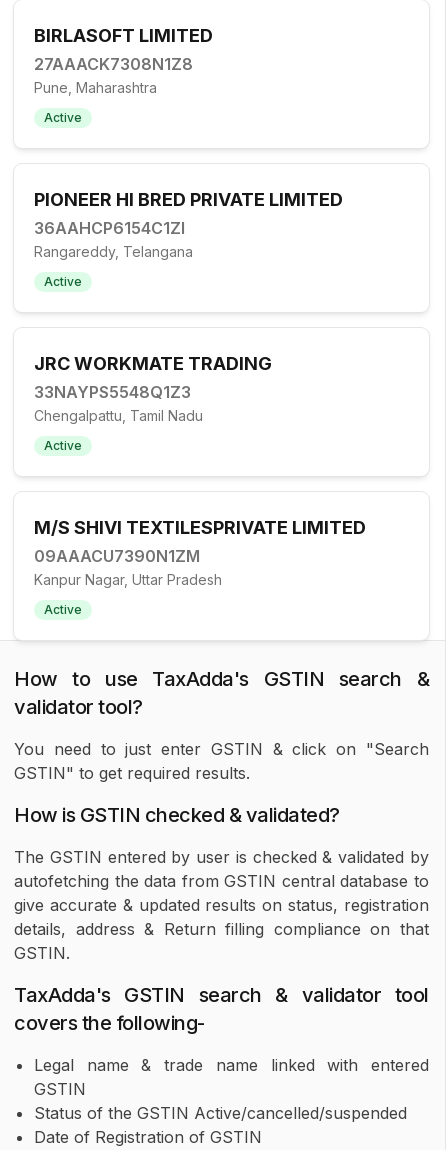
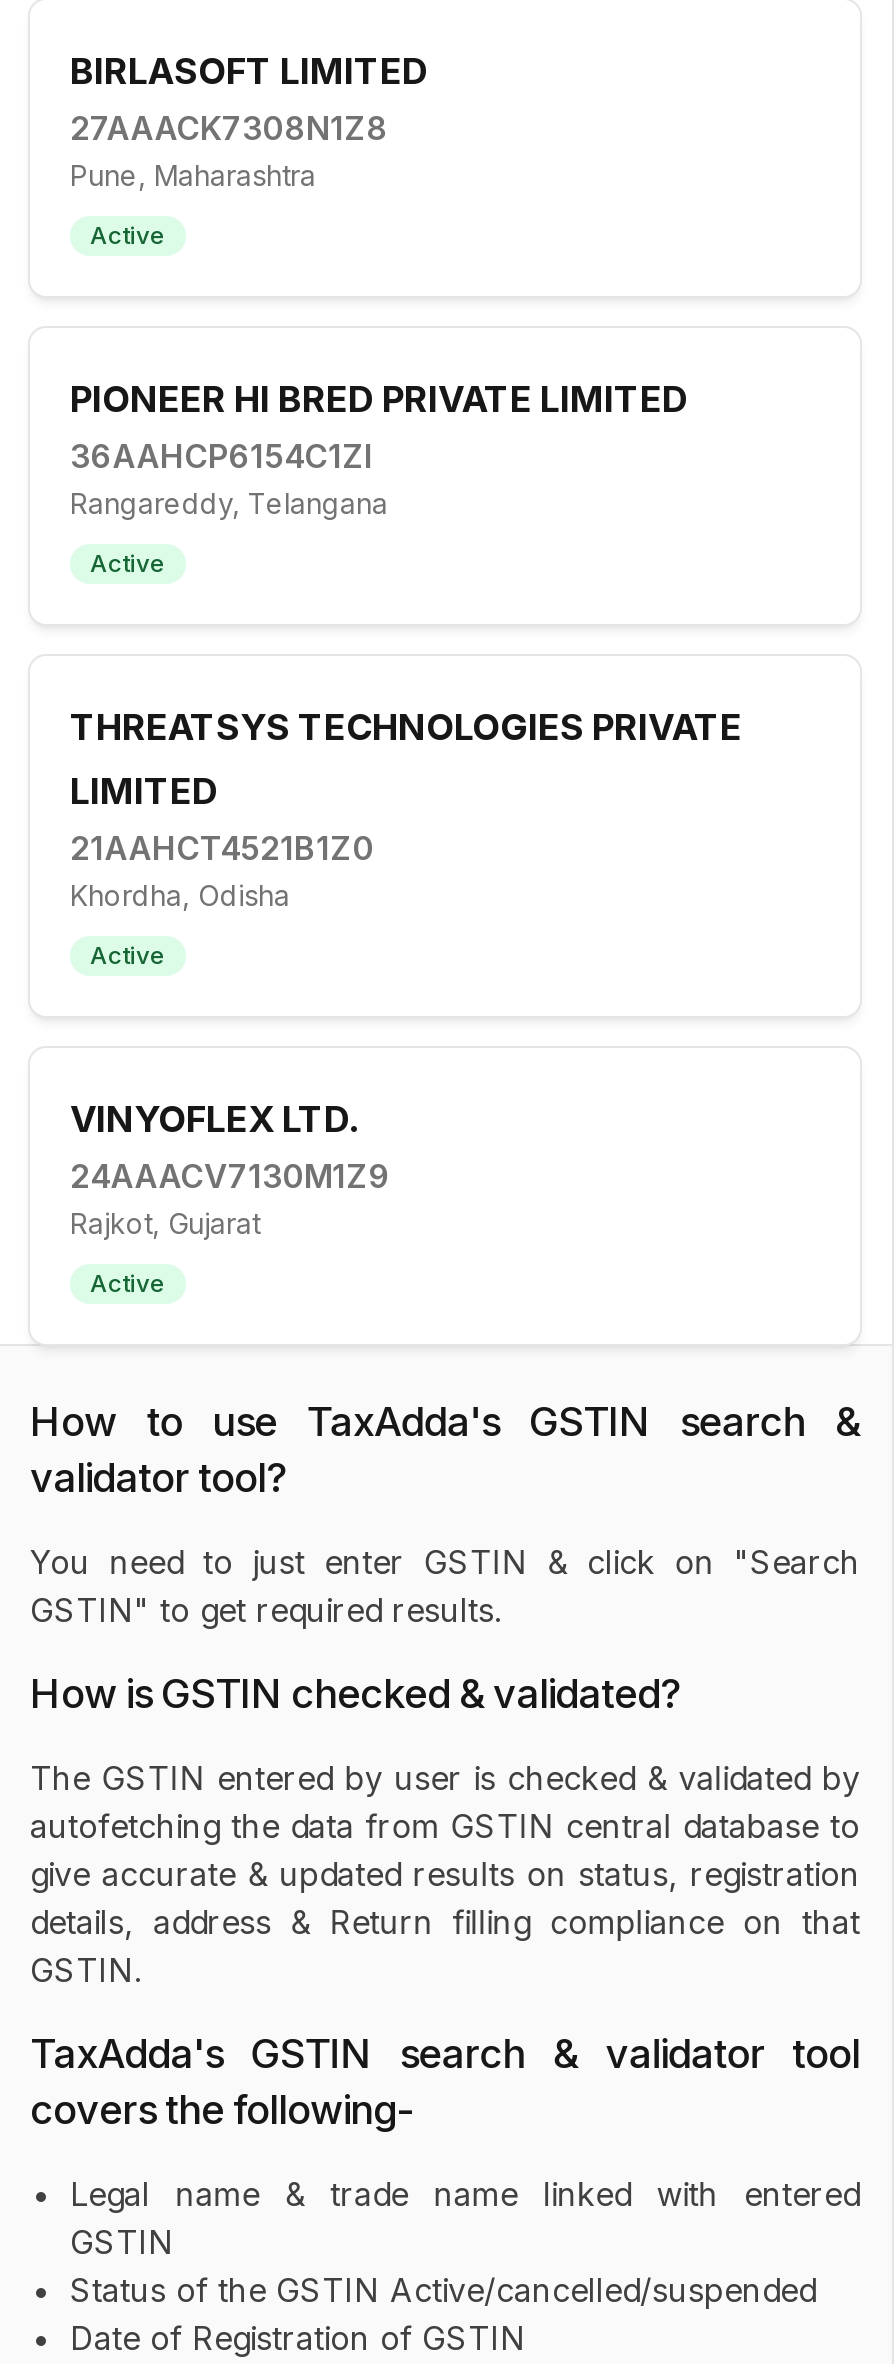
- JRC WORKMATE TRADING
- 33NAYPS5548Q1Z3
- Chengalpattu, Tamil Nadu
+ THREATSYS TECHNOLOGIES PRIVATE
+ LIMITED
+ 21AAHCT4521B1Z0
+ Khordha, Odisha

- M/S SHIVI TEXTILESPRIVATE LIMITED
- 09AAACU7390N1ZM
- Kanpur Nagar, Uttar Pradesh
+ VINYOFLEX LTD.
+ 24AAACV7130M1Z9
+ Rajkot, Gujarat
